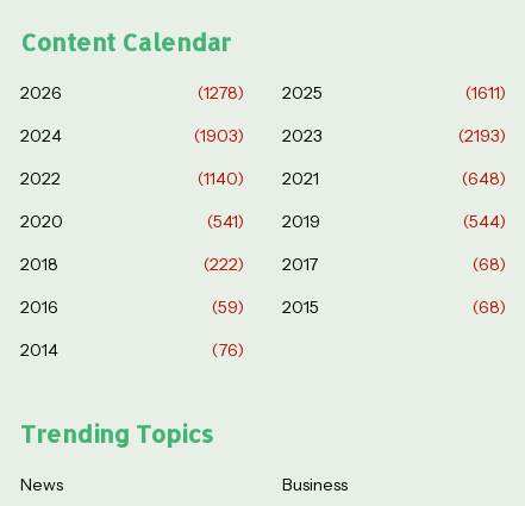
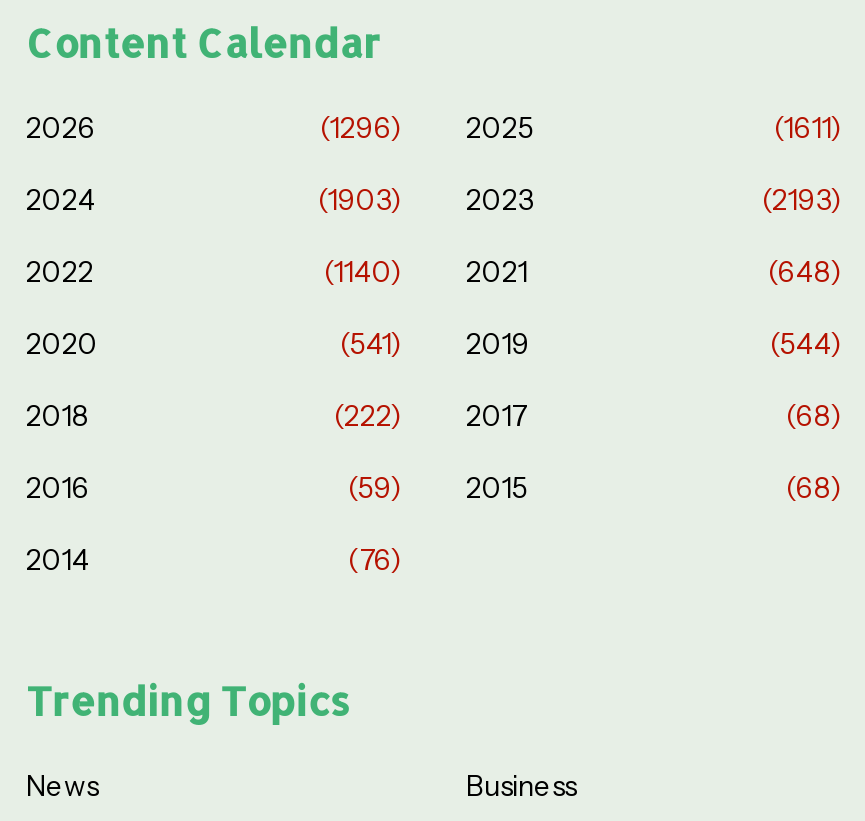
- (1278) 2025
+ (1296) 2025
